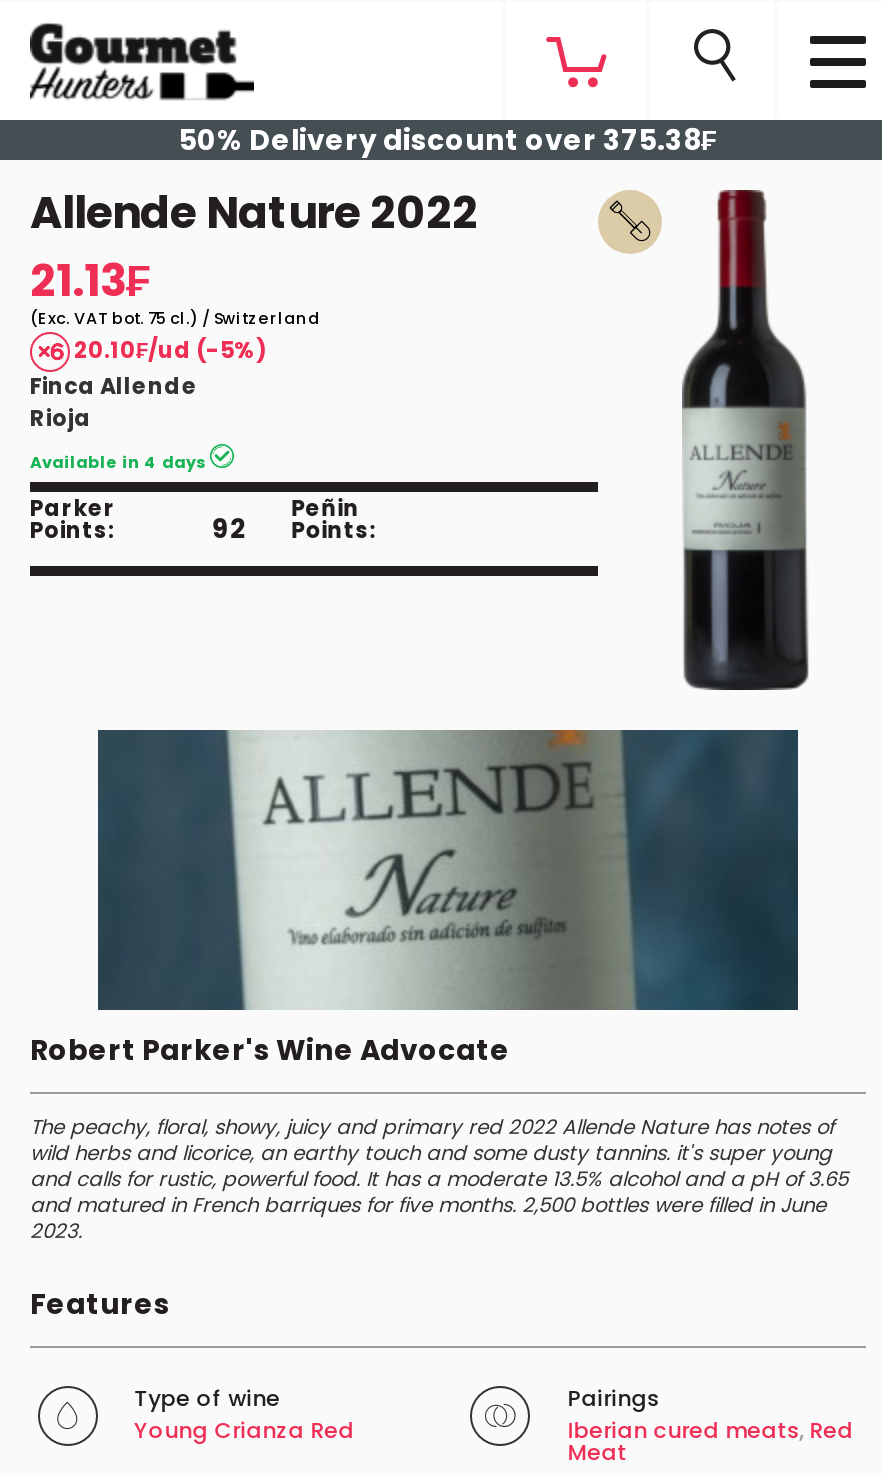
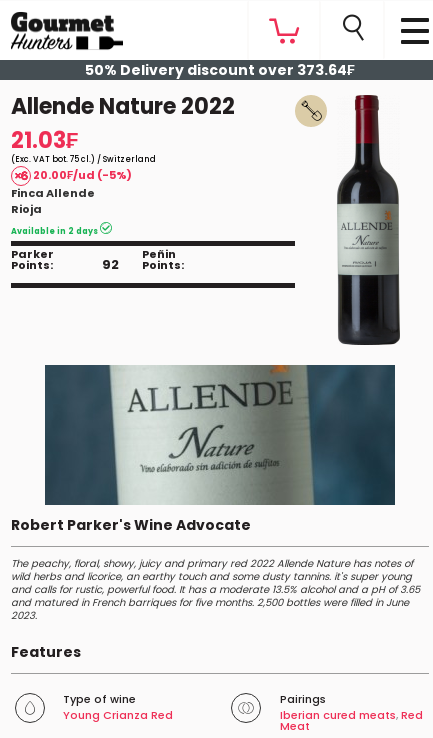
- 50% Delivery discount over 375.38₣
+ 50% Delivery discount over 373.64₣

- 21.13₣
+ 21.03₣

- 20.10₣/ud (-5%)
+ 20.00₣/ud (-5%)

- Available in 4 days
+ Available in 2 days
